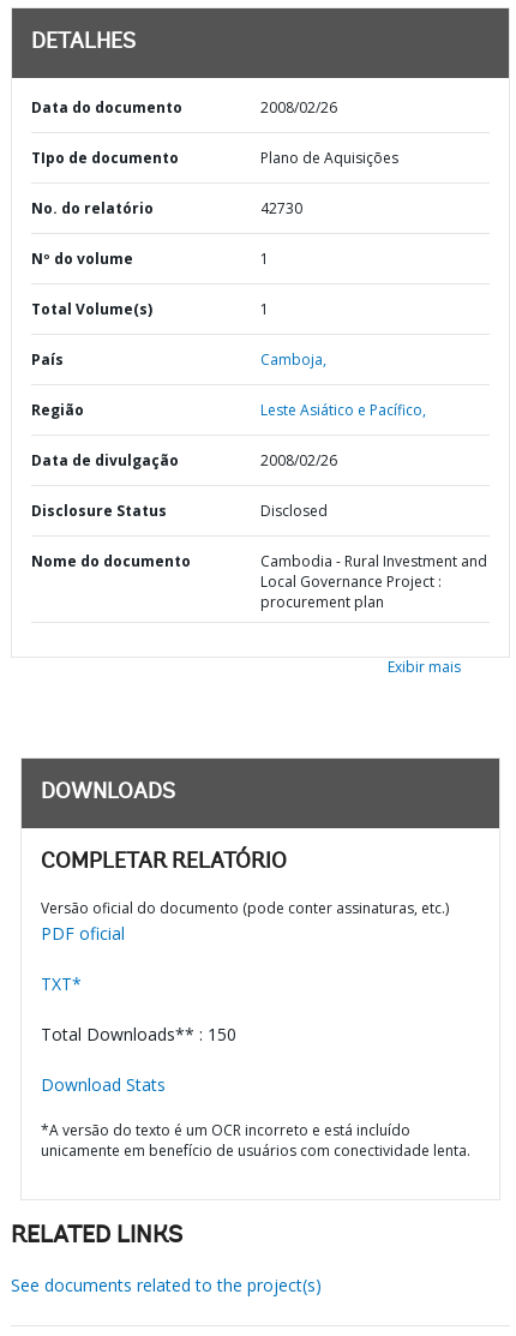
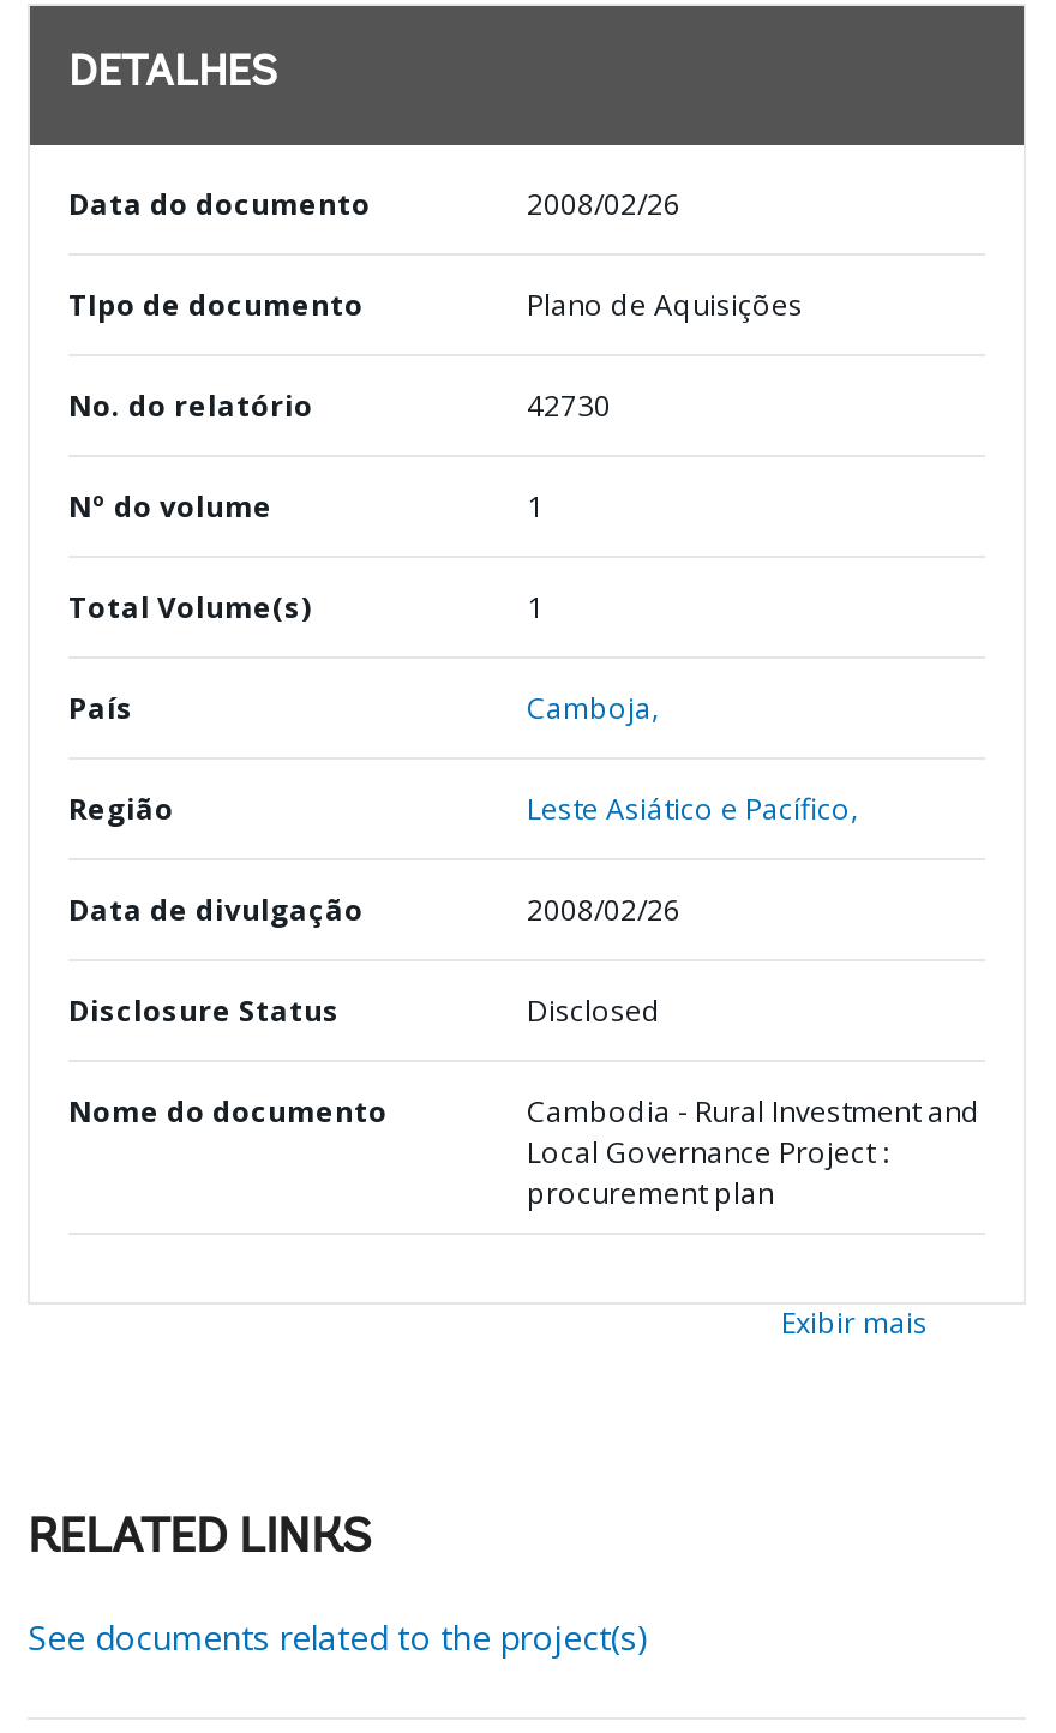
- DOWNLOADS
- COMPLETAR RELATÓRIO
- Versão oficial do documento (pode conter assinaturas, etc.)
- PDF oficial
- TXT*
- Total Downloads** : 150
- Download Stats
- *A versão do texto é um OCR incorreto e está incluído
- unicamente em benefício de usuários com conectividade lenta.
